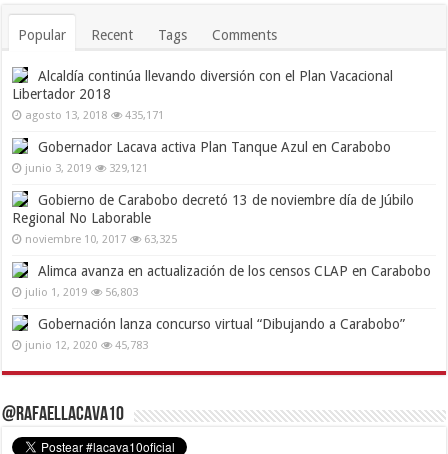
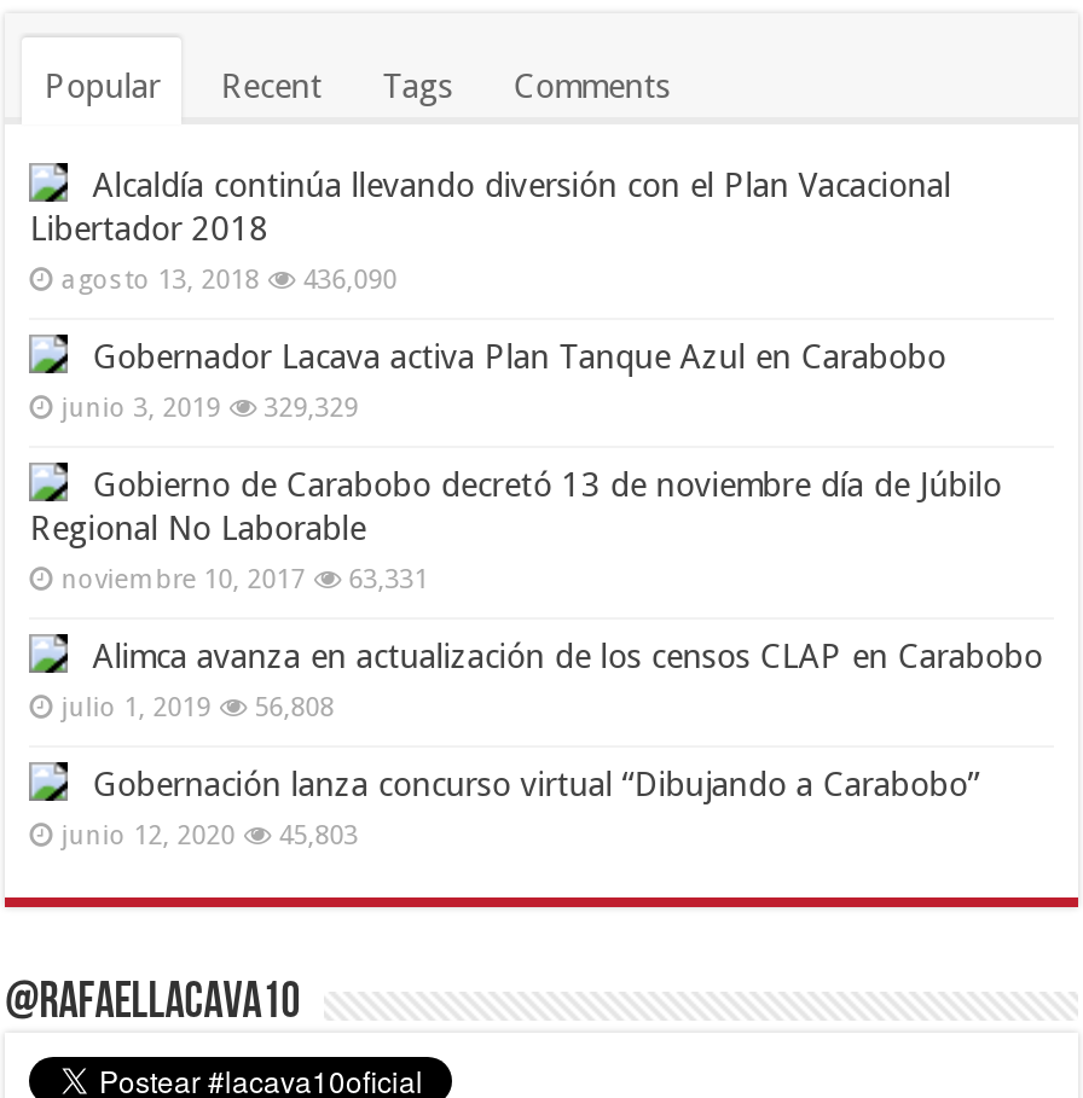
- agosto 13, 2018 435,171
+ agosto 13, 2018 436,090

- junio 3, 2019 329,121
+ junio 3, 2019 329,329

- noviembre 10, 2017 63,325
+ noviembre 10, 2017 63,331

- julio 1, 2019 56,803
+ julio 1, 2019 56,808

- junio 12, 2020 45,783
+ junio 12, 2020 45,803
